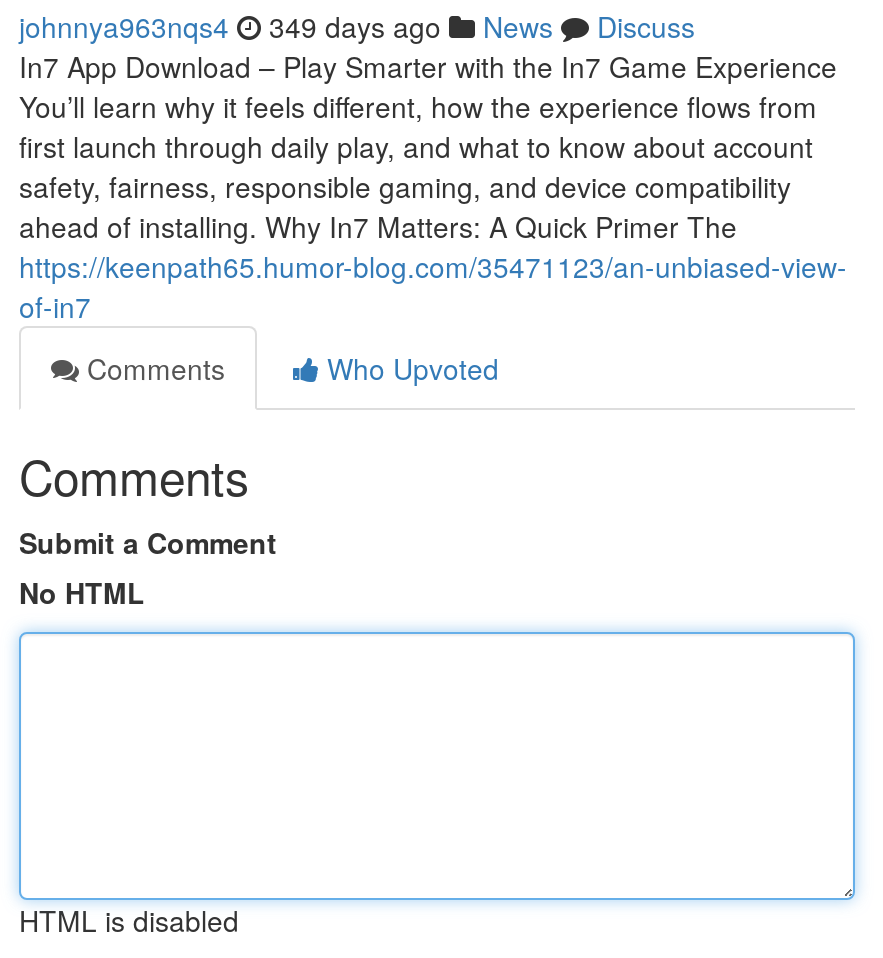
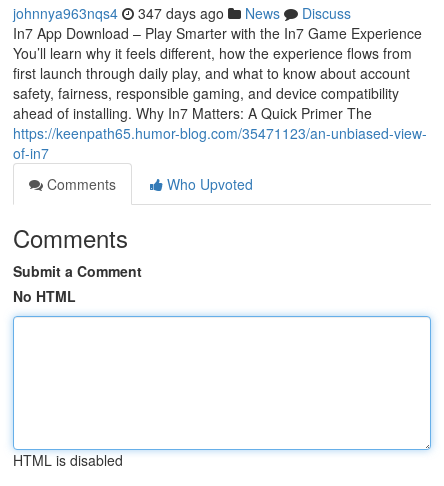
- johnnya963nqs4 349 days ago News Discuss
+ johnnya963nqs4 347 days ago News Discuss
